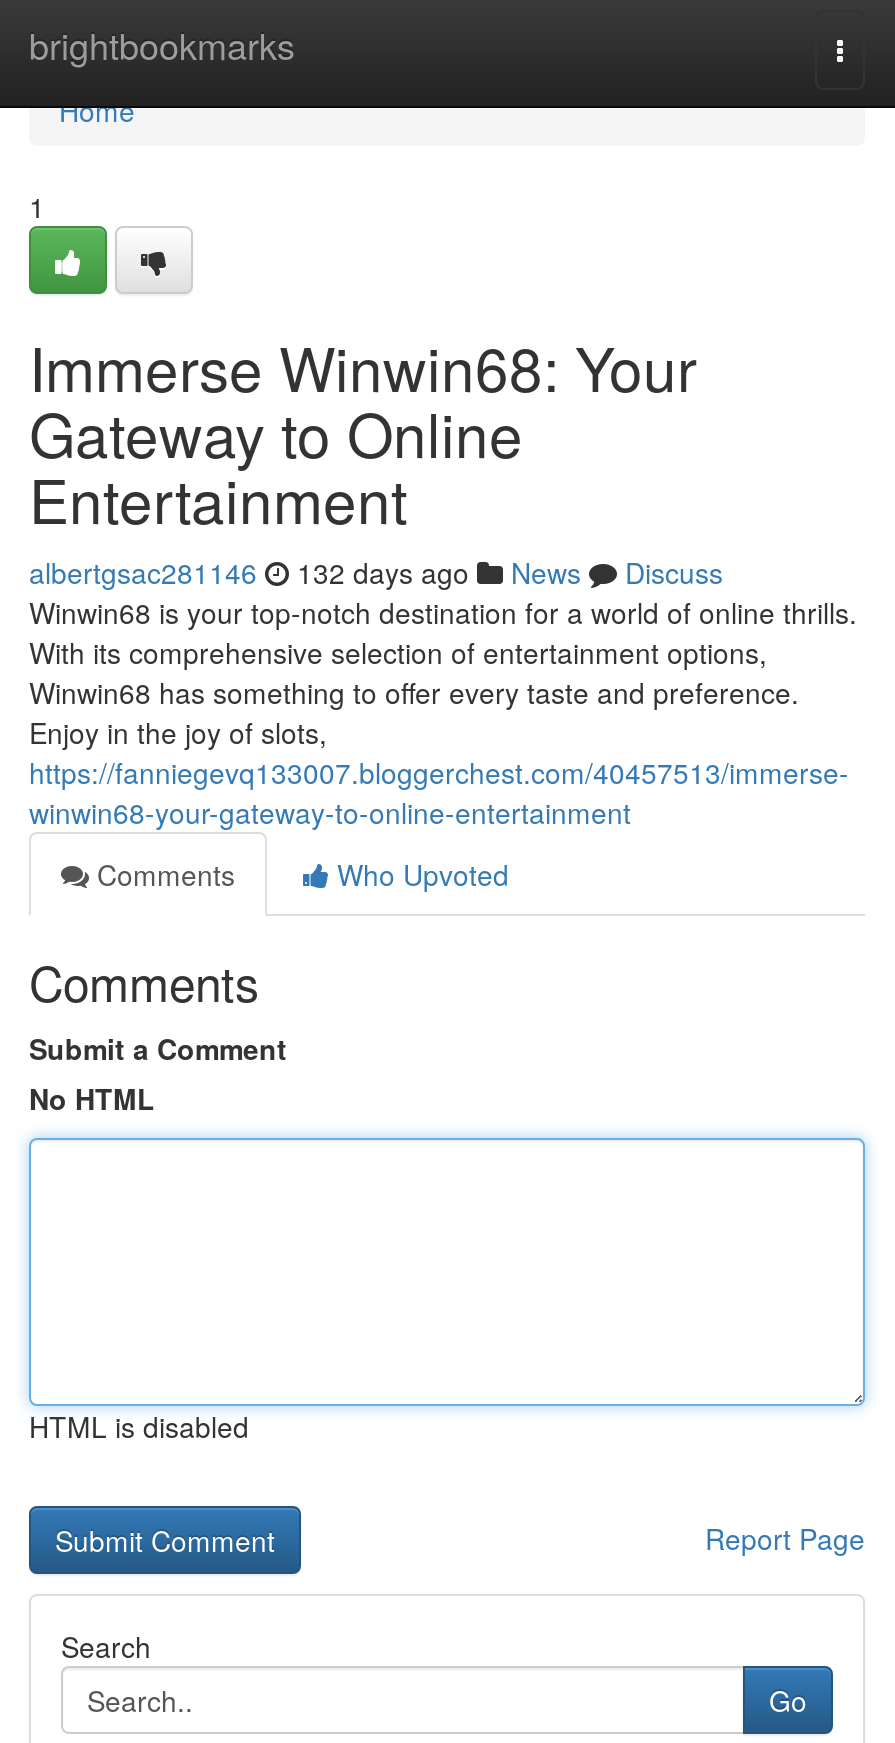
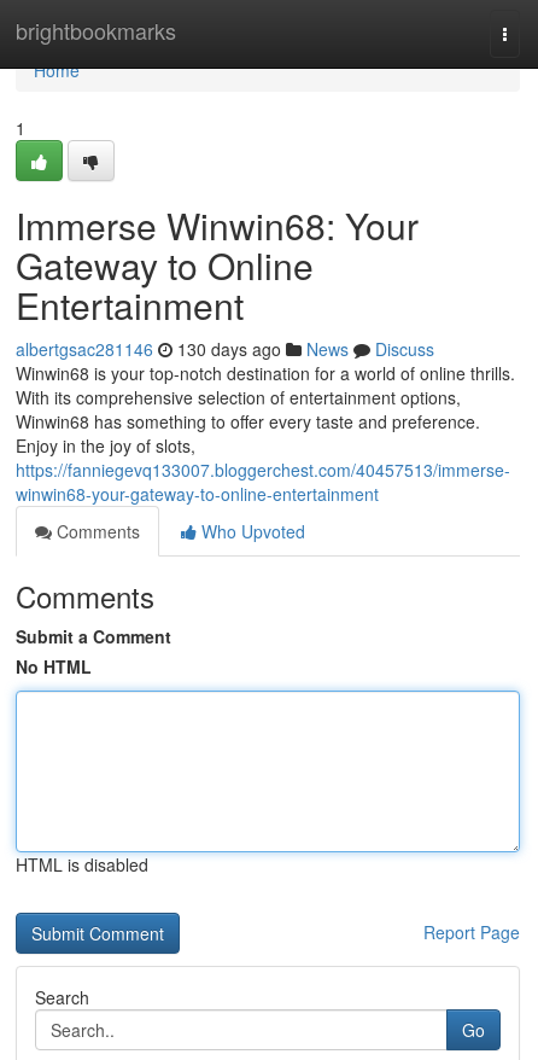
- albertgsac281146 132 days ago News Discuss
+ albertgsac281146 130 days ago News Discuss
